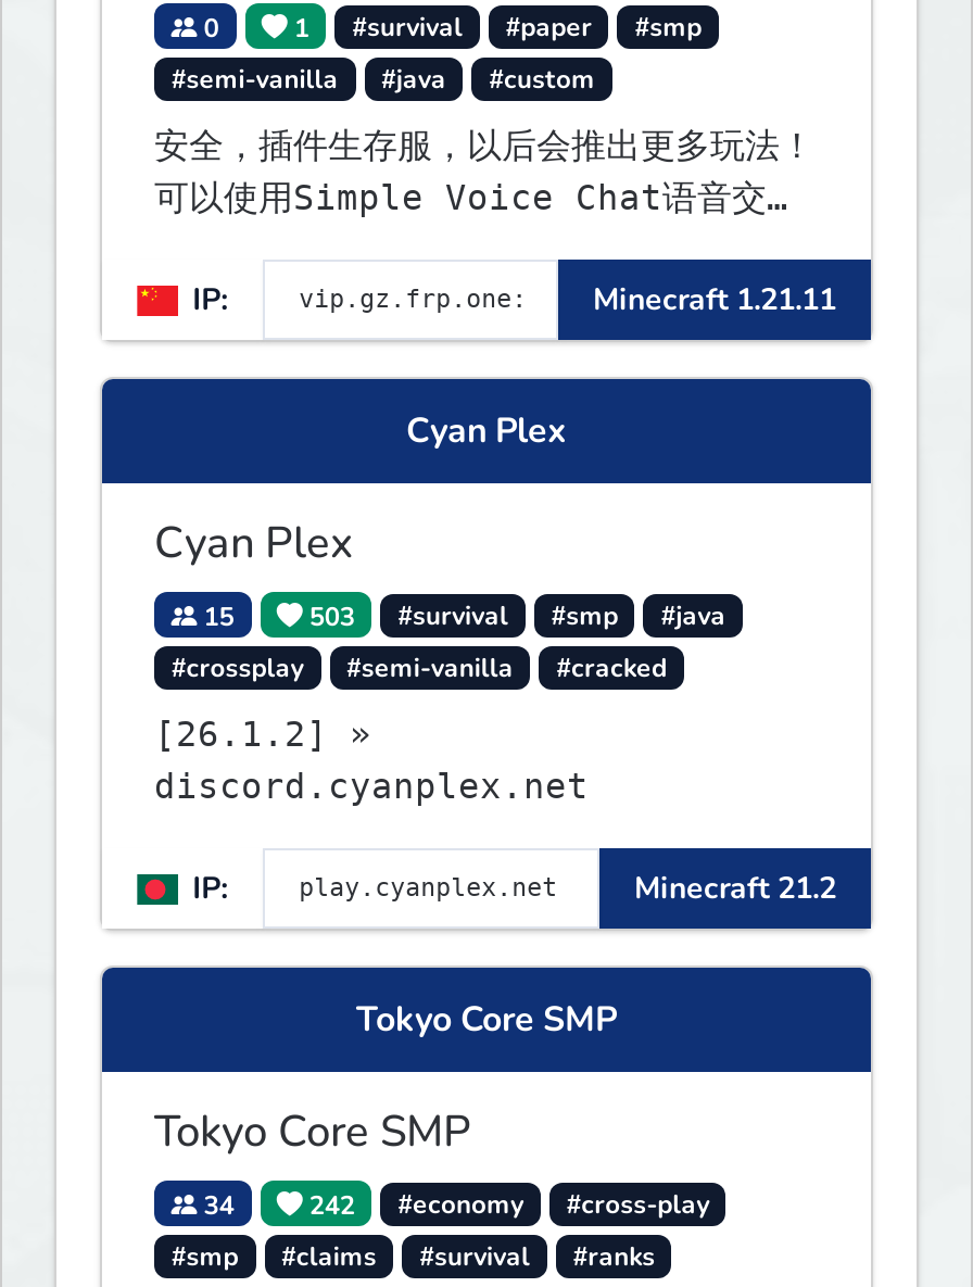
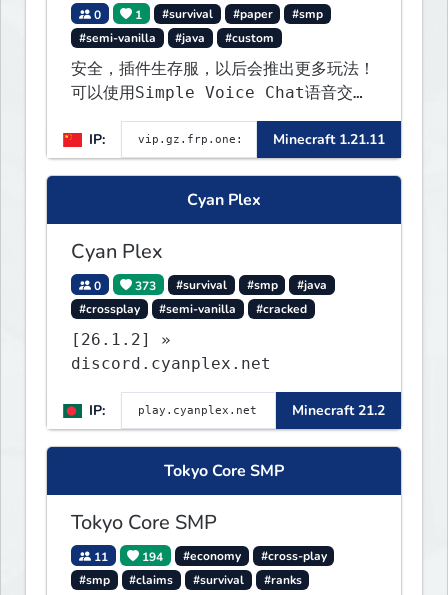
- 15
+ 0

- 503
+ 373

- 34
+ 11

- 242
+ 194
